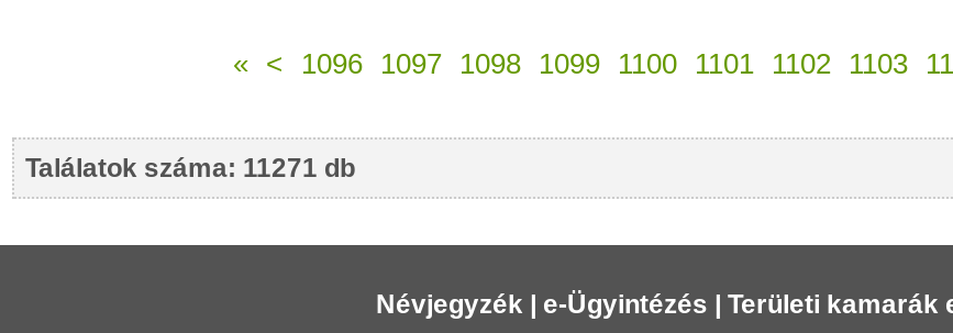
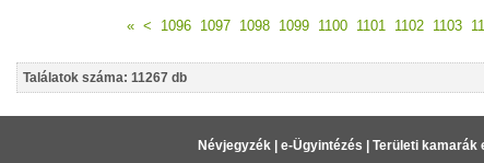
- Találatok száma: 11271 db
+ Találatok száma: 11267 db
